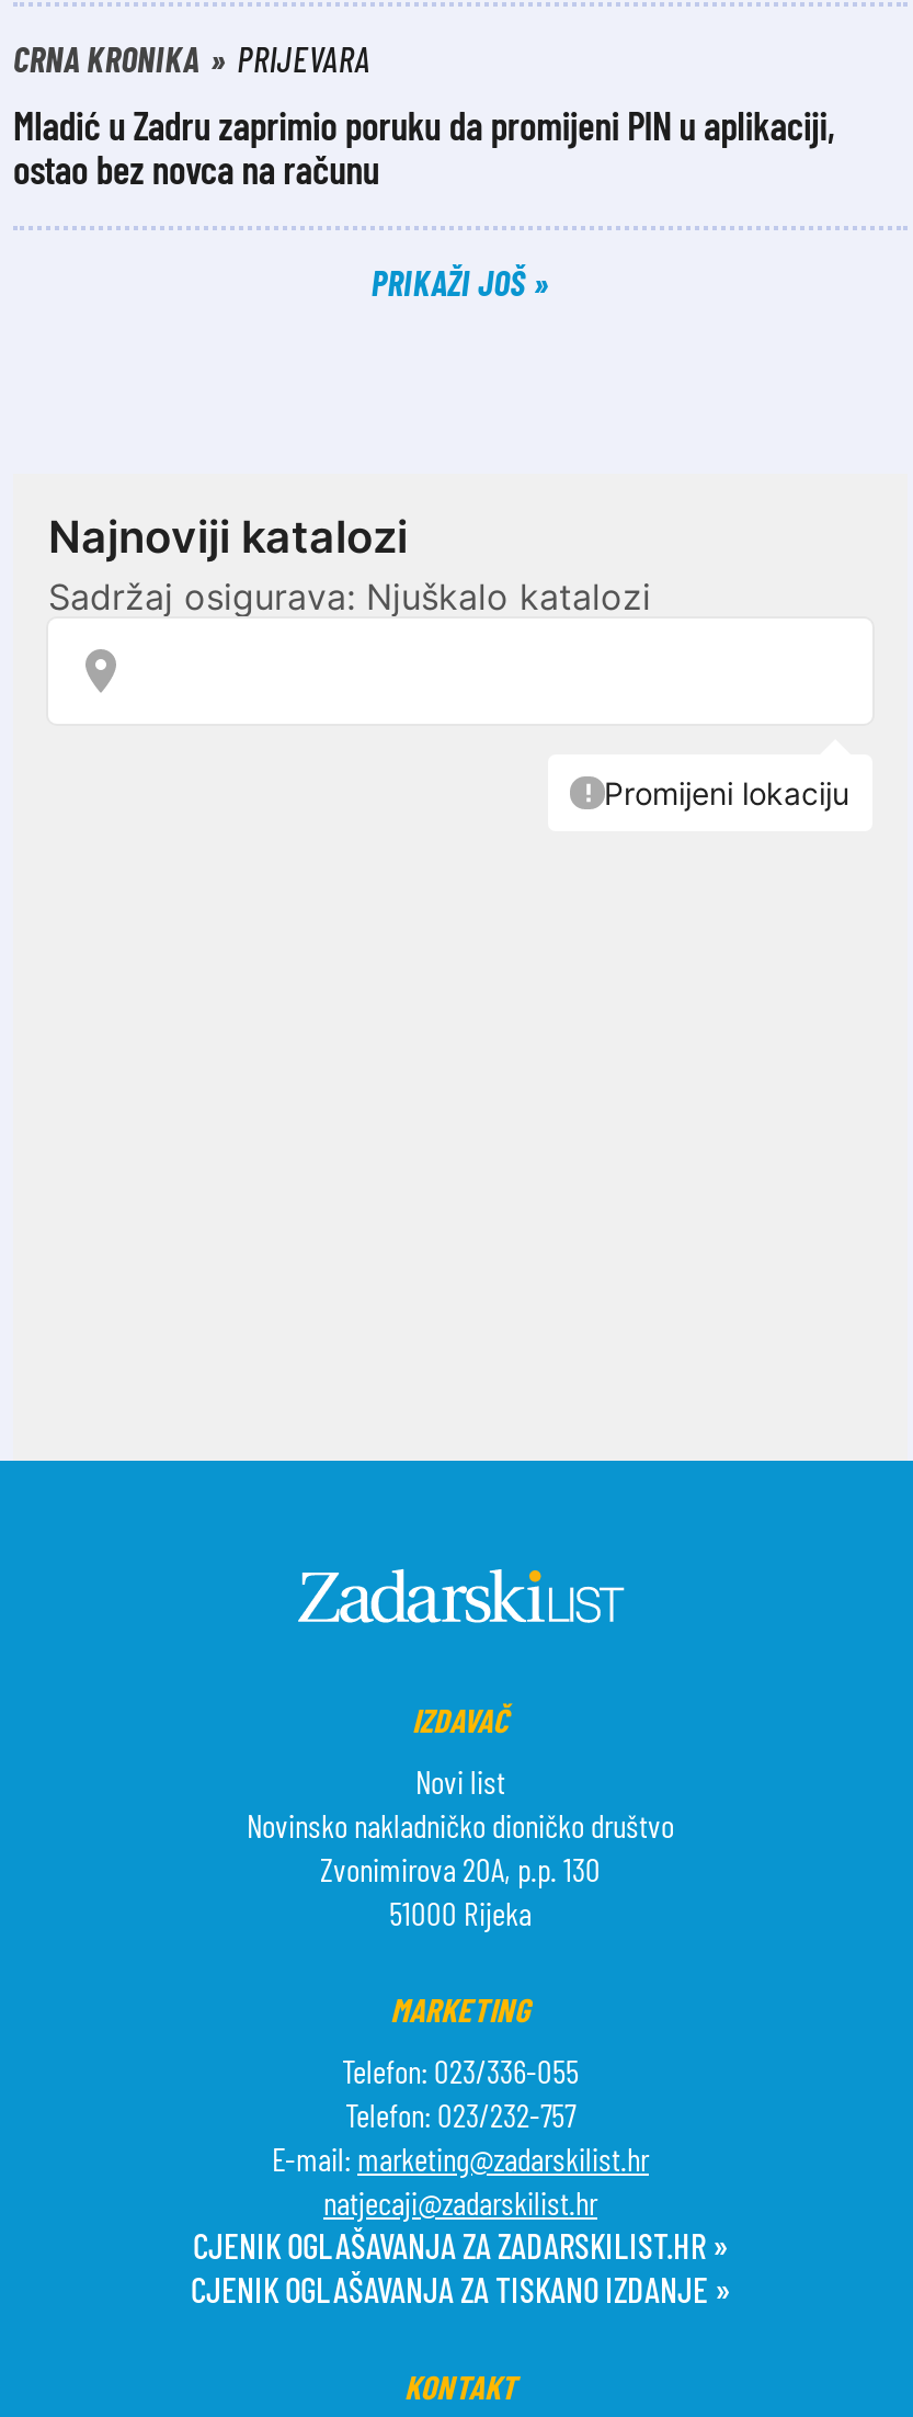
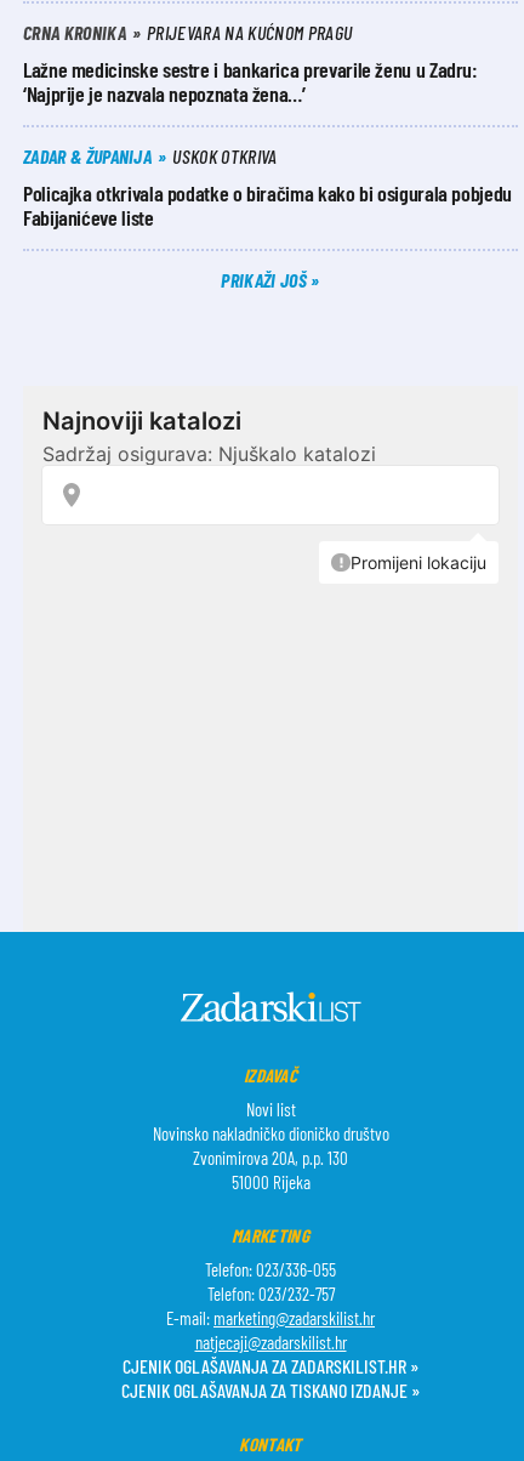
- PRIJEVARA
- Mladić u Zadru zaprimio poruku da promijeni PIN u aplikaciji,
- ostao bez novca na računu
+ PRIJEVARA NA KUĆNOM PRAGU
+ Lažne medicinske sestre i bankarica prevarile ženu u Zadru:
+ ‘Najprije je nazvala nepoznata žena…’
+ ZADAR & ŽUPANIJA
+ USKOK OTKRIVA
+ Policajka otkrivala podatke o biračima kako bi osigurala pobjedu
+ Fabijanićeve liste
